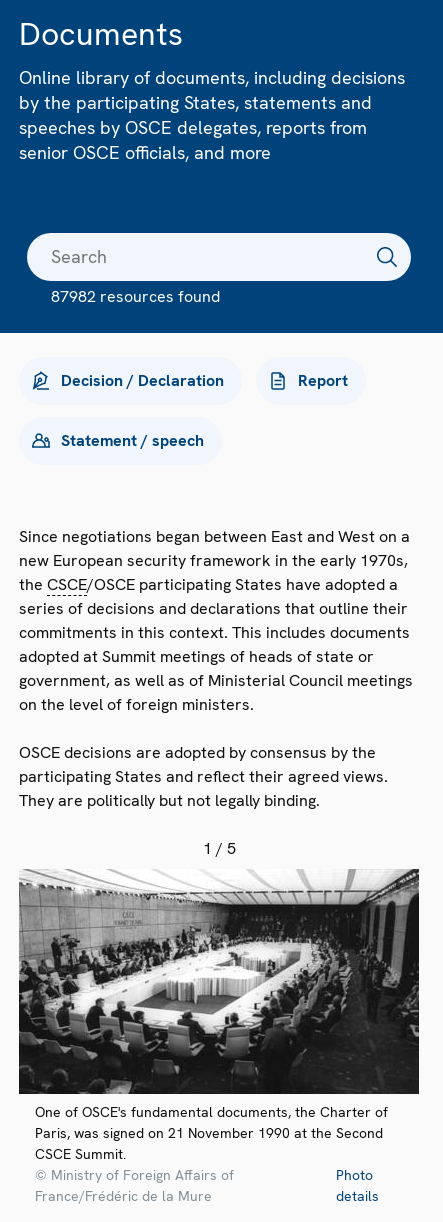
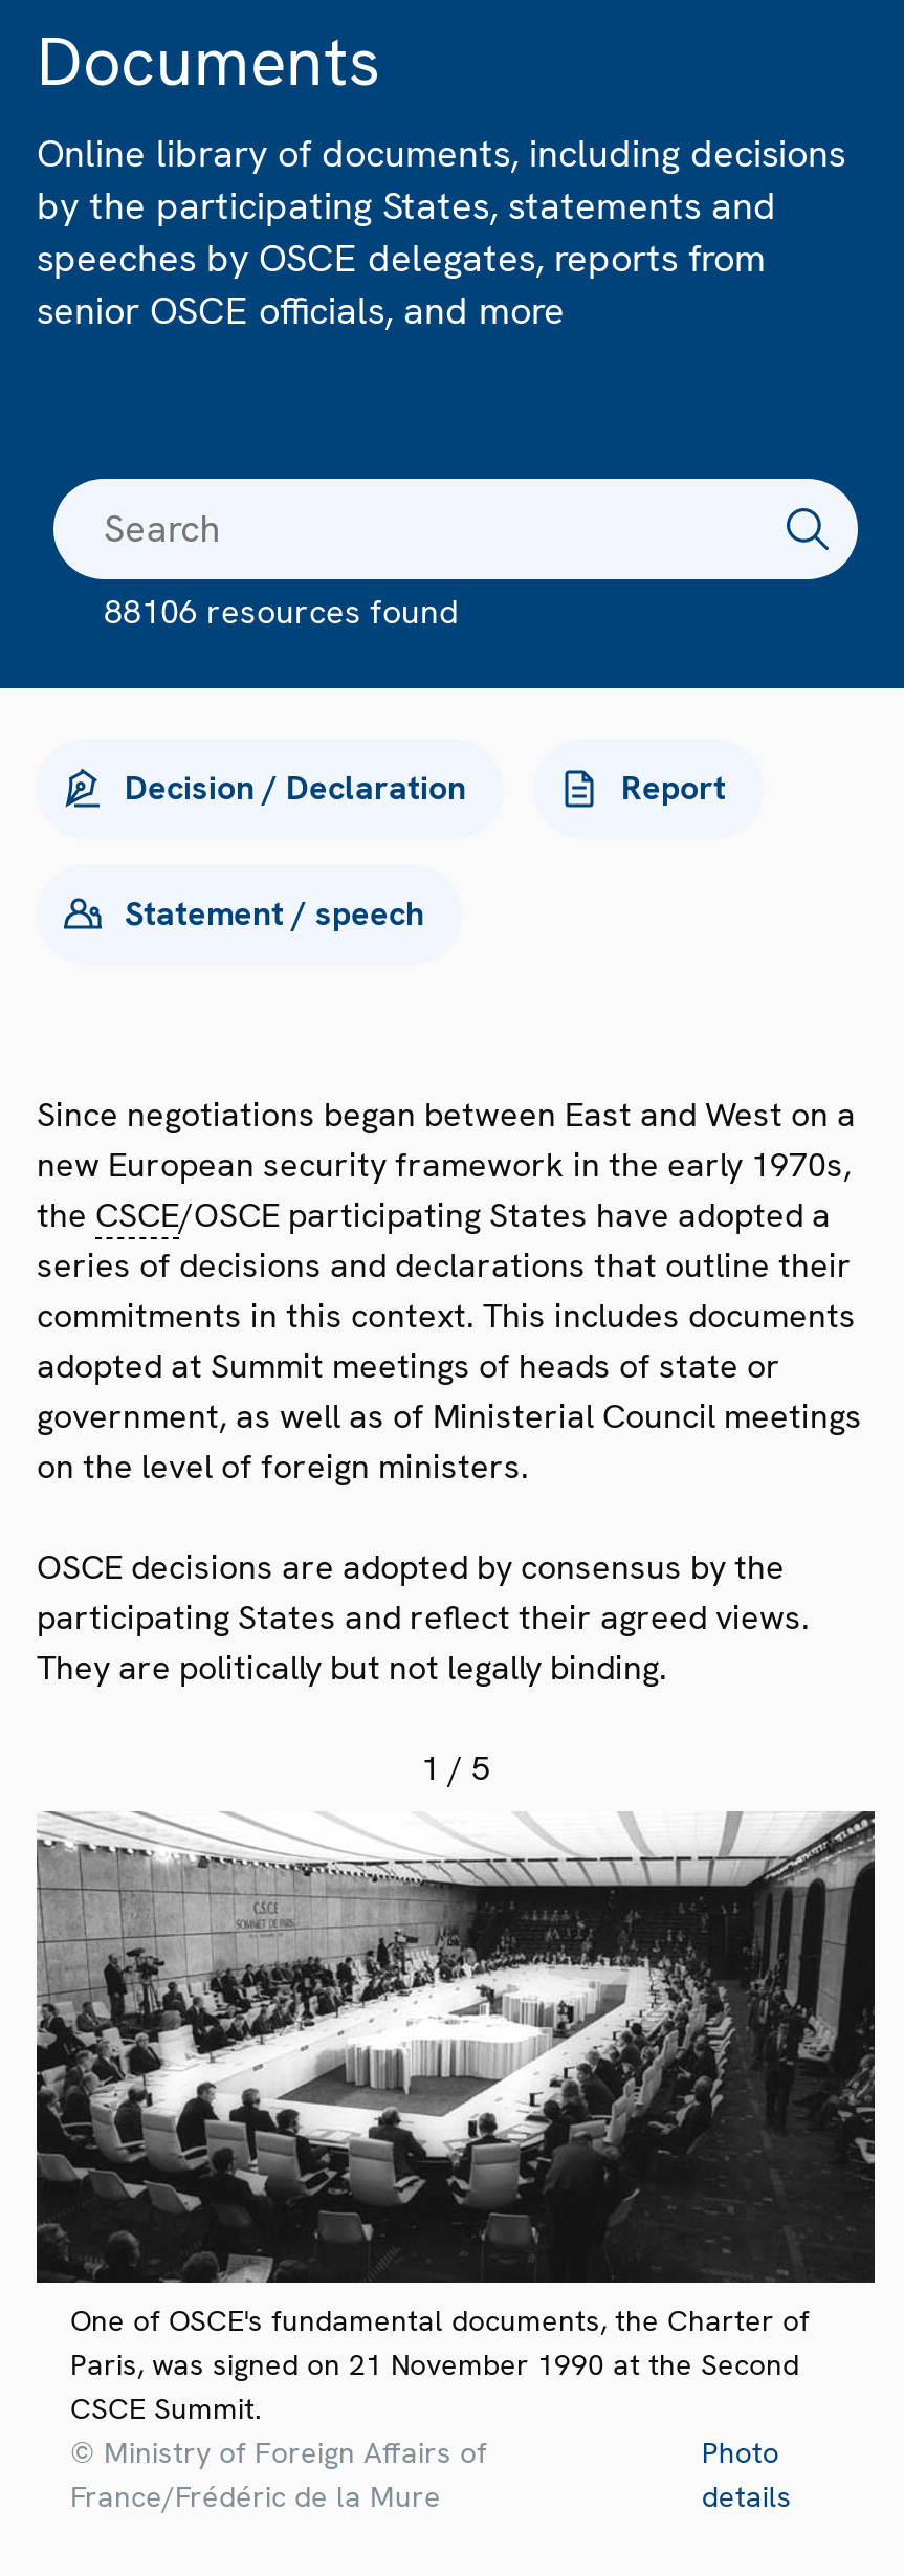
- 87982 resources found
+ 88106 resources found
